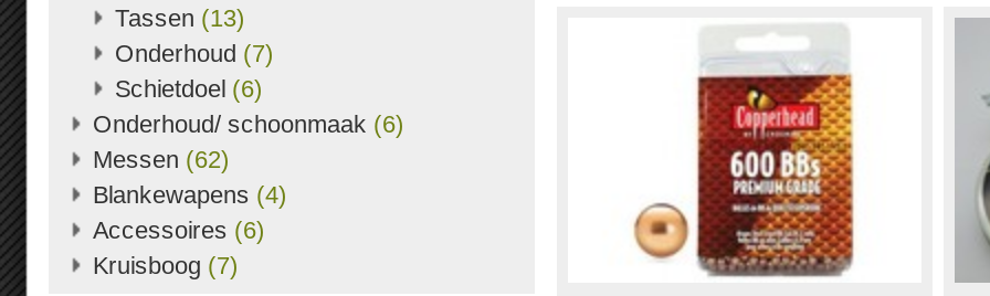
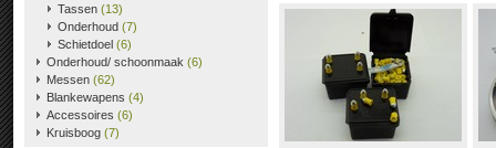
- [image]
+ [image]
